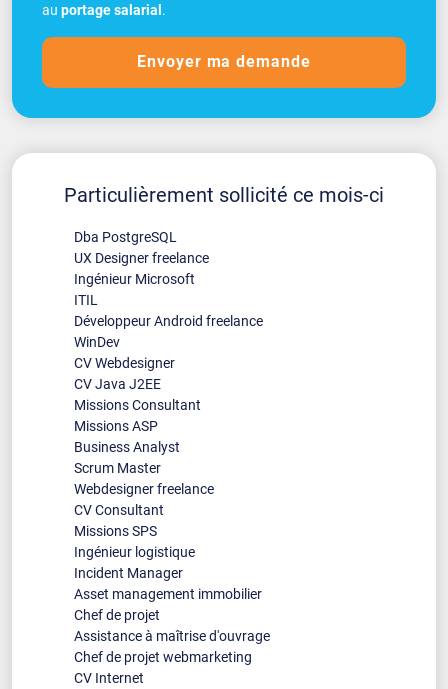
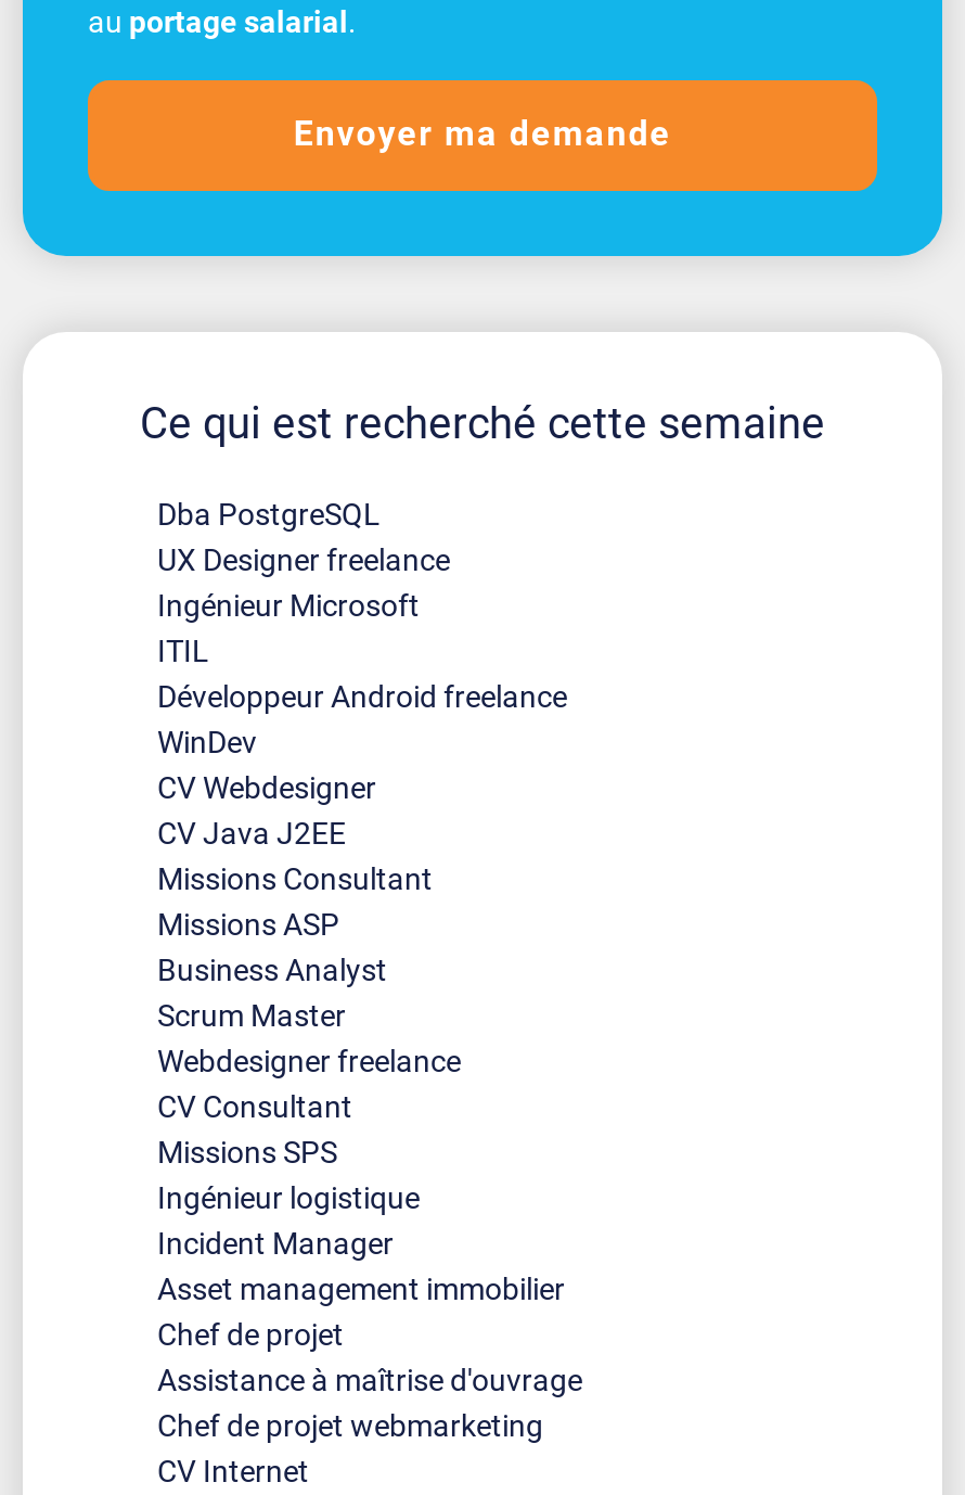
- Particulièrement sollicité ce mois-ci
+ Ce qui est recherché cette semaine
